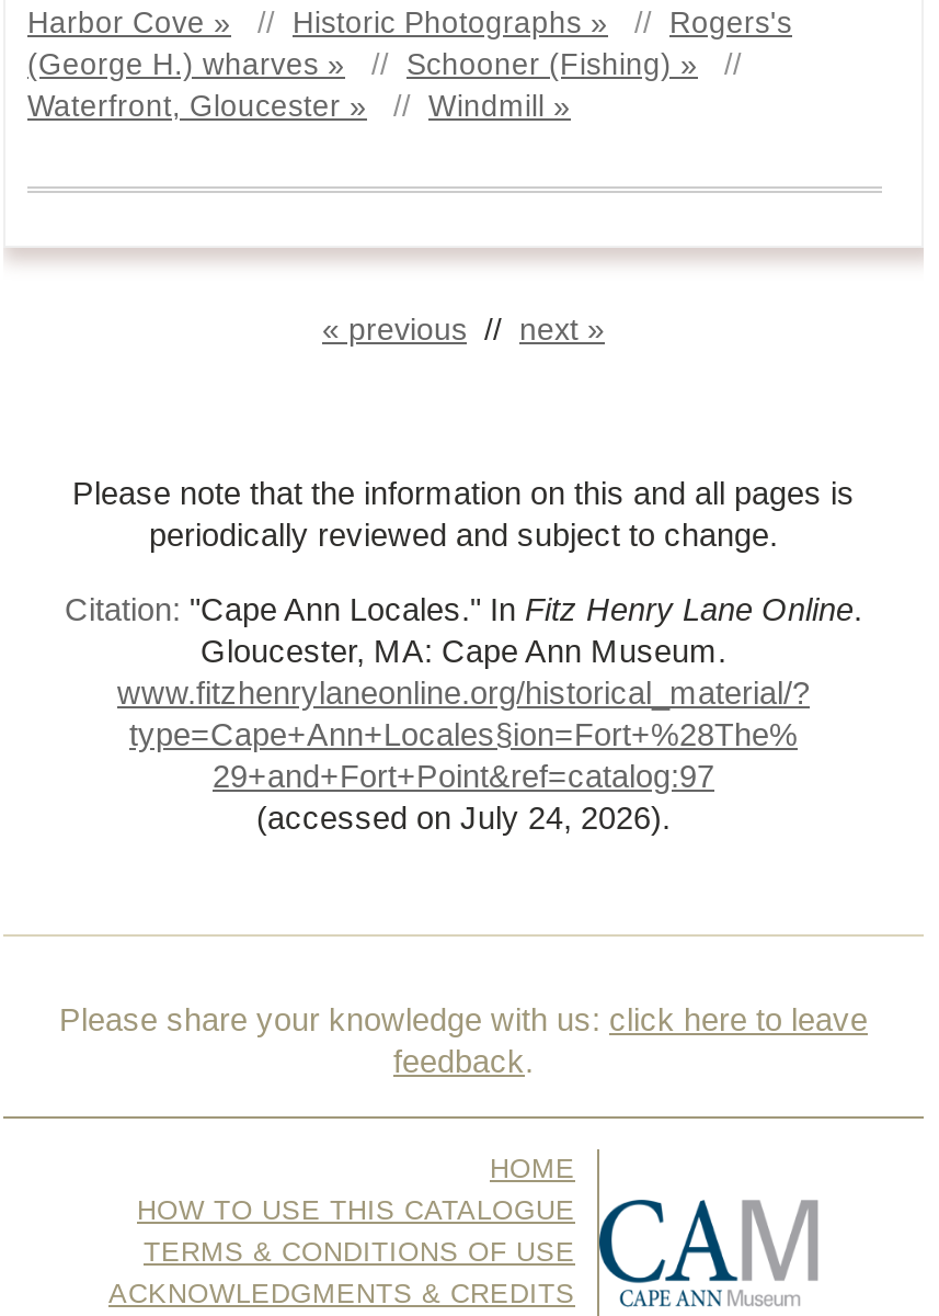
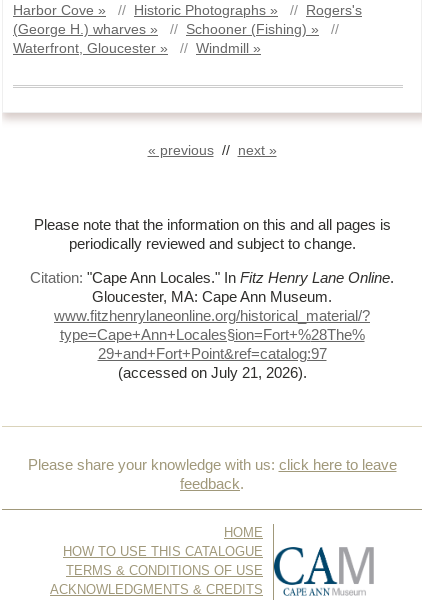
- (accessed on July 24, 2026).
+ (accessed on July 21, 2026).
